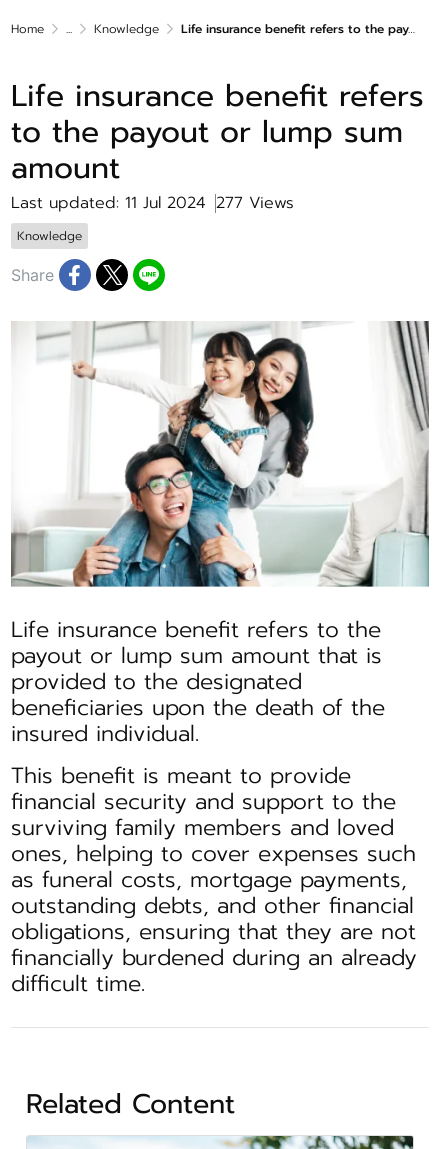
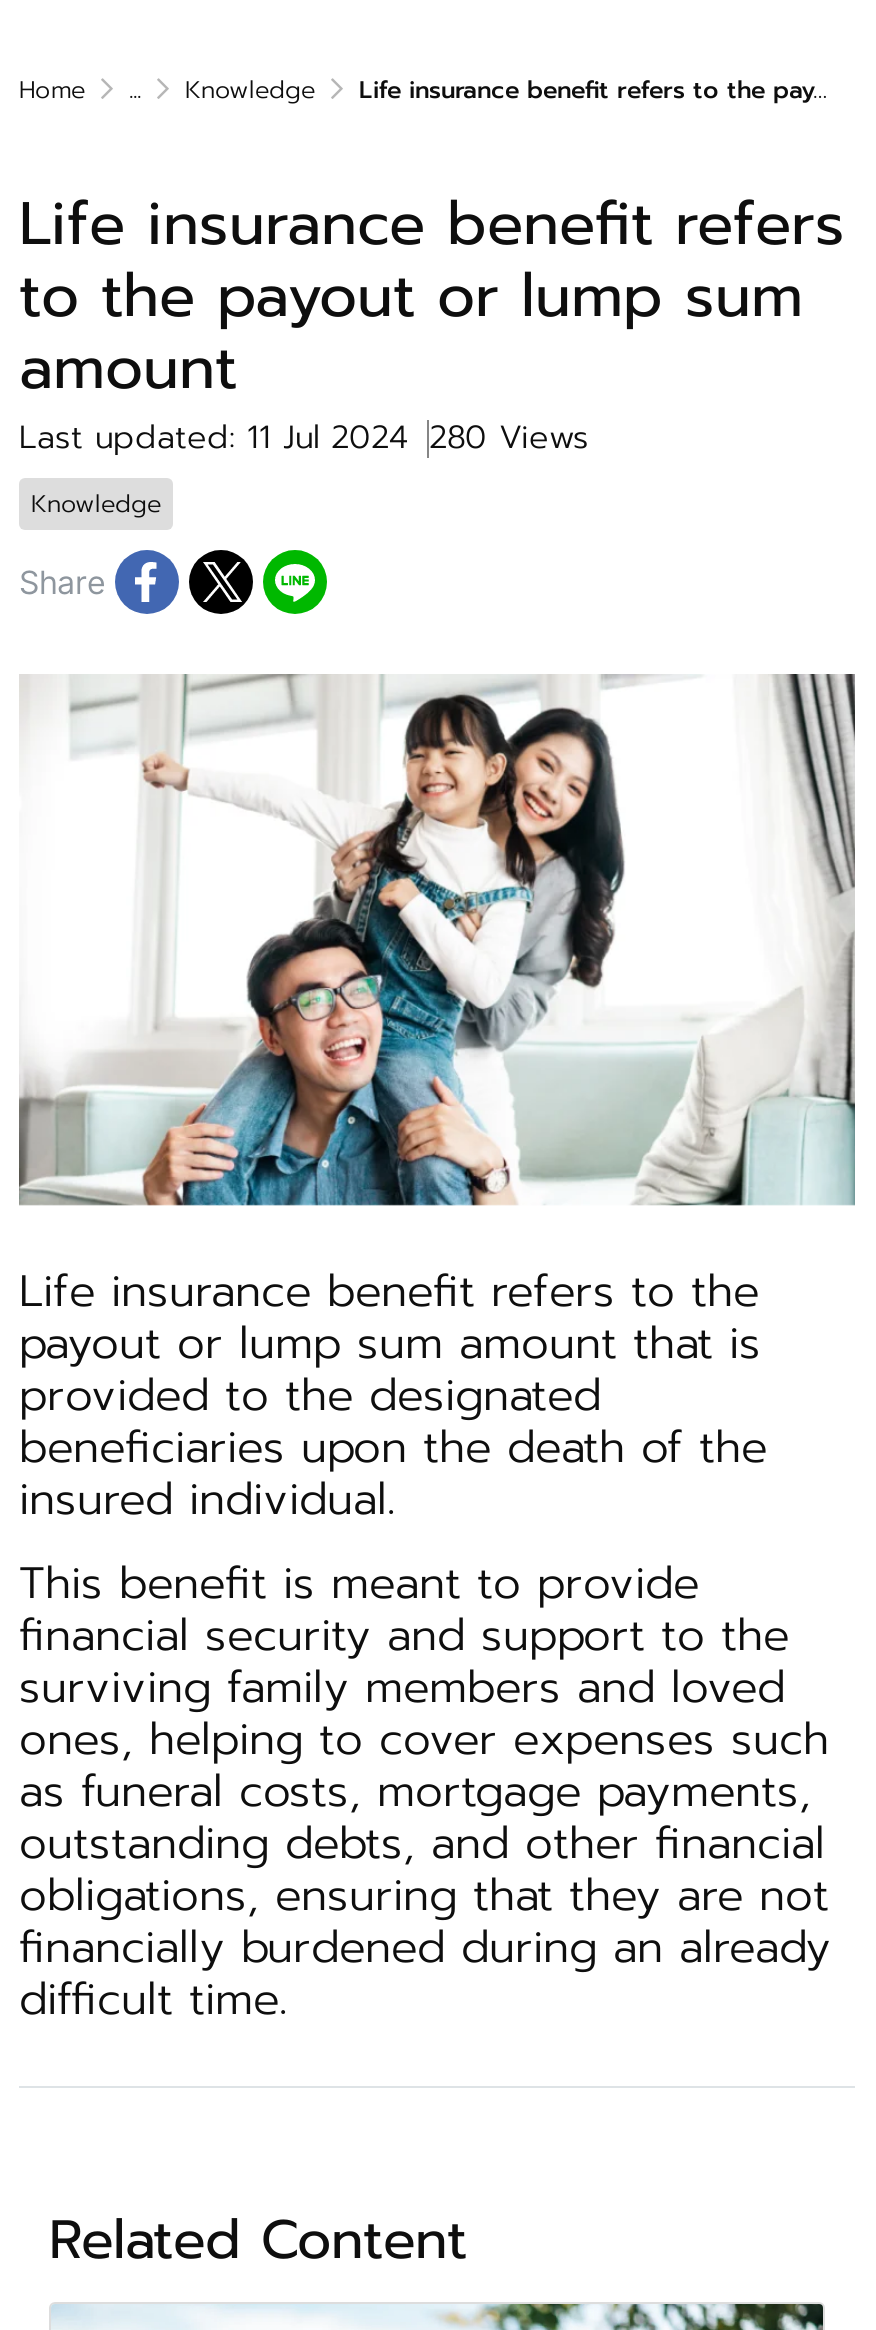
- Last updated: 11 Jul 2024 277 Views
+ Last updated: 11 Jul 2024 280 Views
